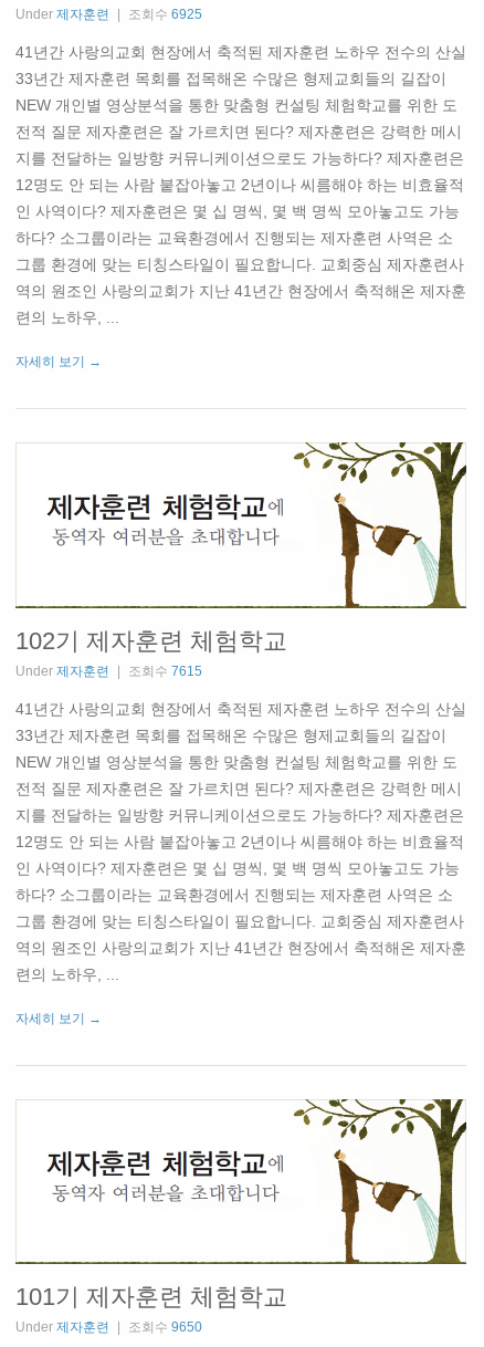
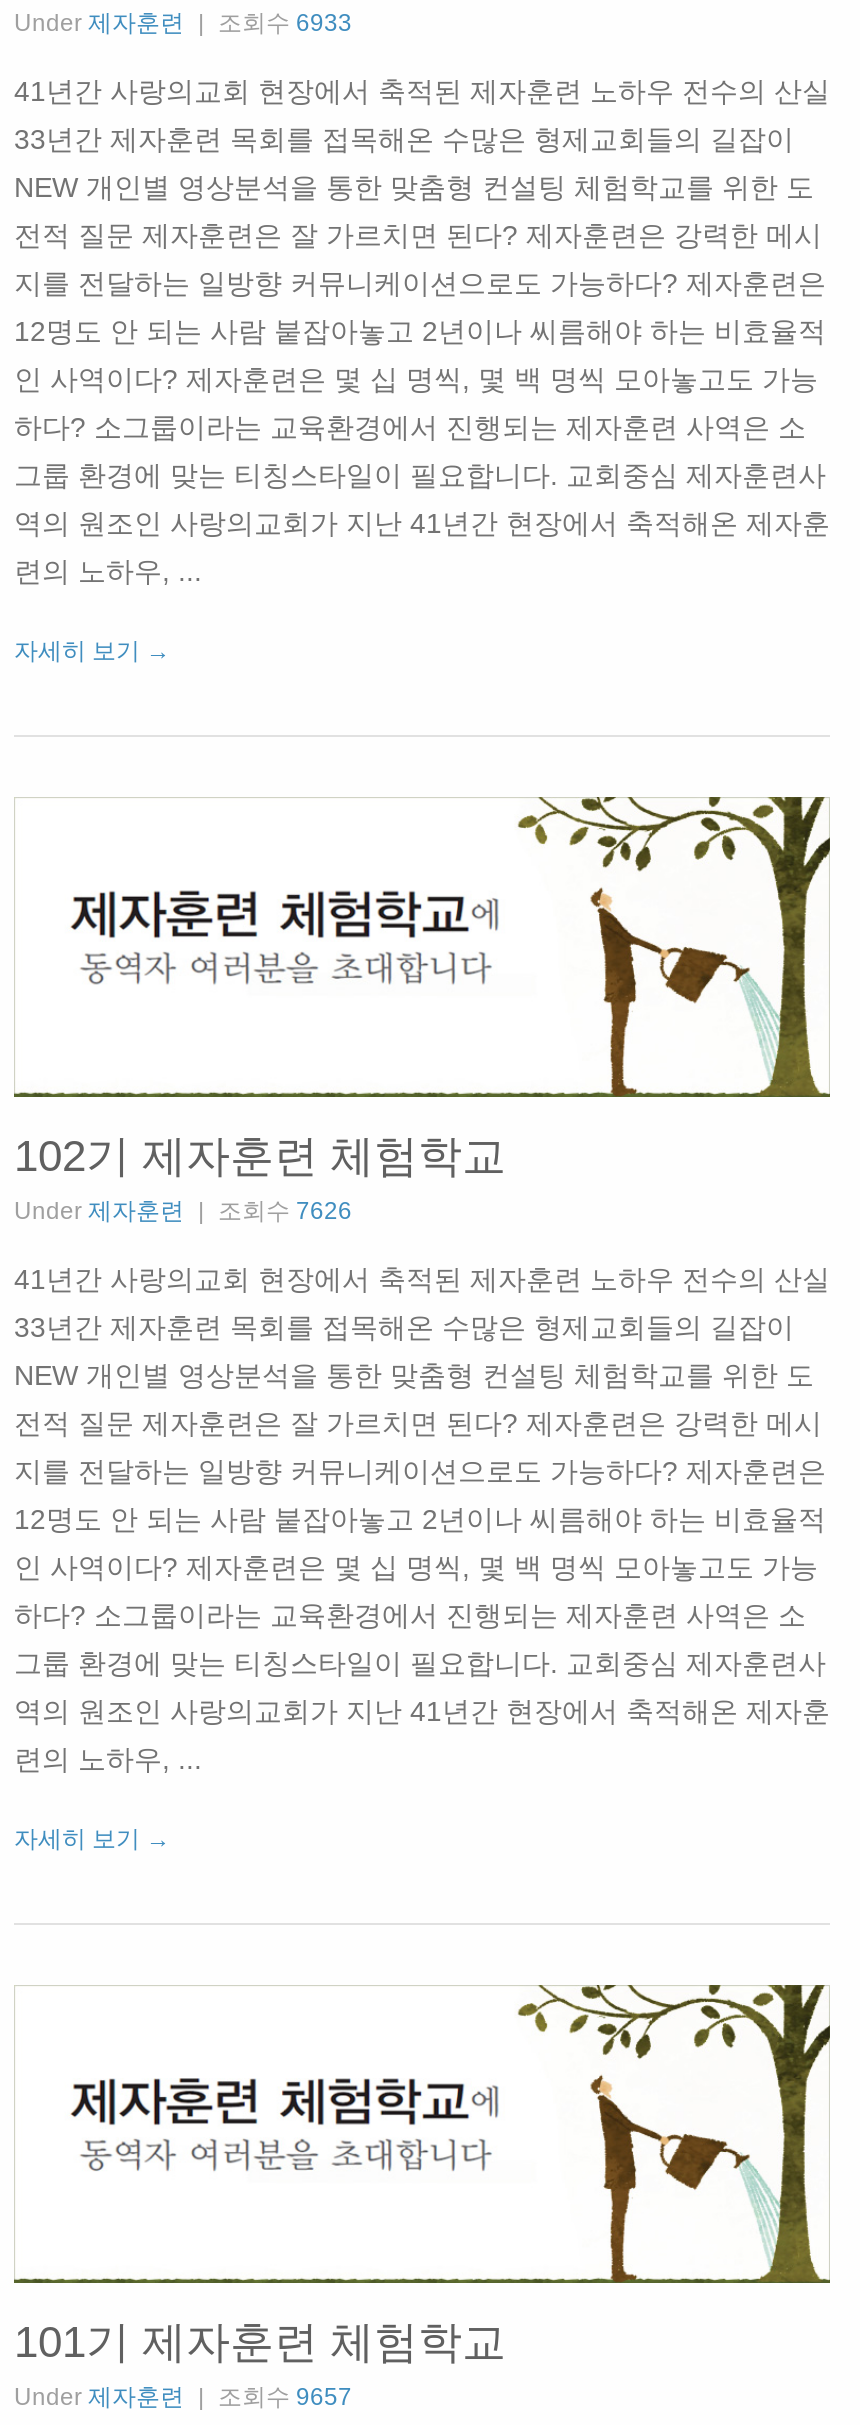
- Under 제자훈련 조회수 6925
+ Under 제자훈련 조회수 6933

- Under 제자훈련 조회수 7615
+ Under 제자훈련 조회수 7626

- Under 제자훈련 조회수 9650
+ Under 제자훈련 조회수 9657
